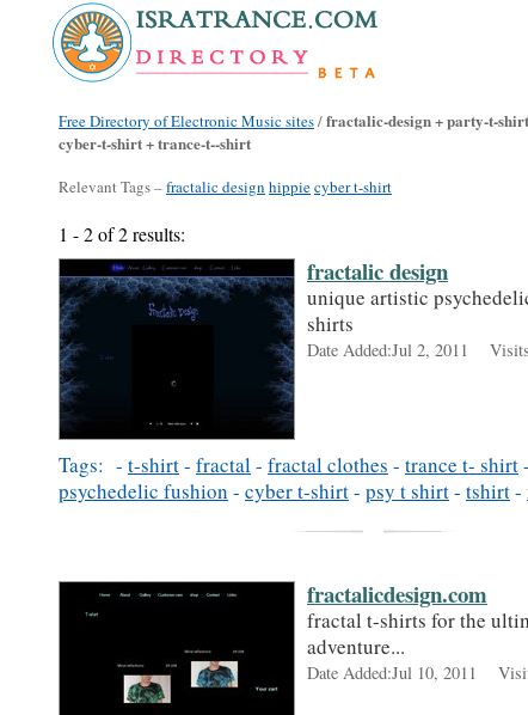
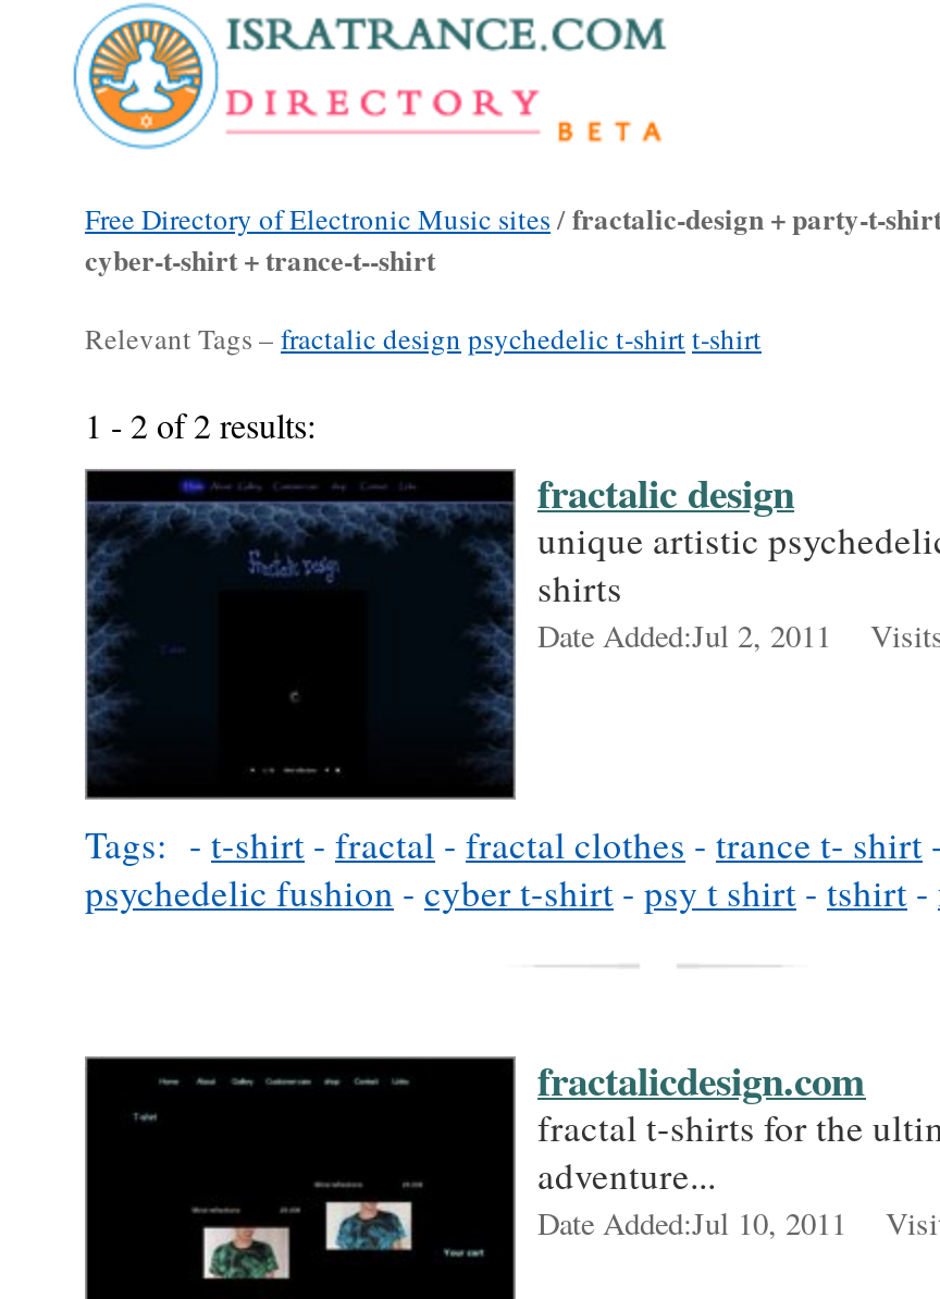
- Relevant Tags – fractalic design hippie cyber t-shirt
+ Relevant Tags – fractalic design psychedelic t-shirt t-shirt
